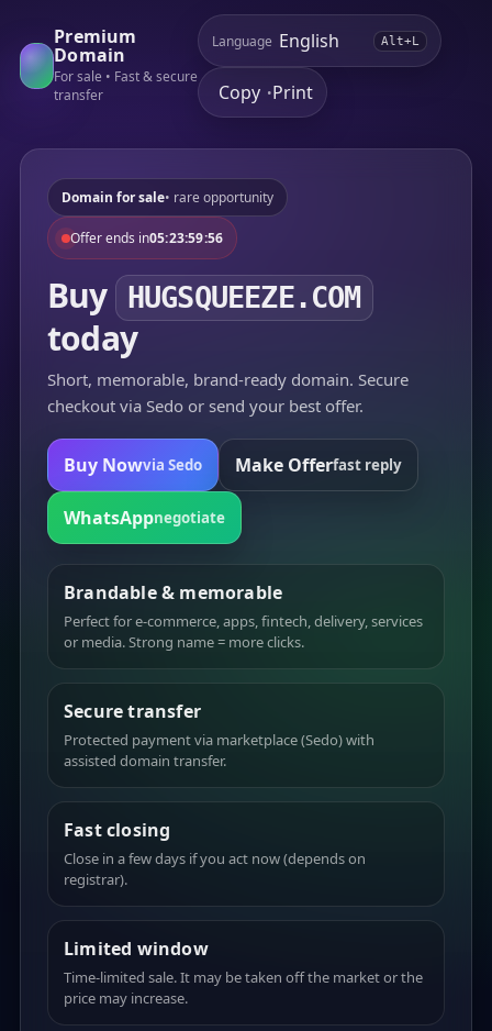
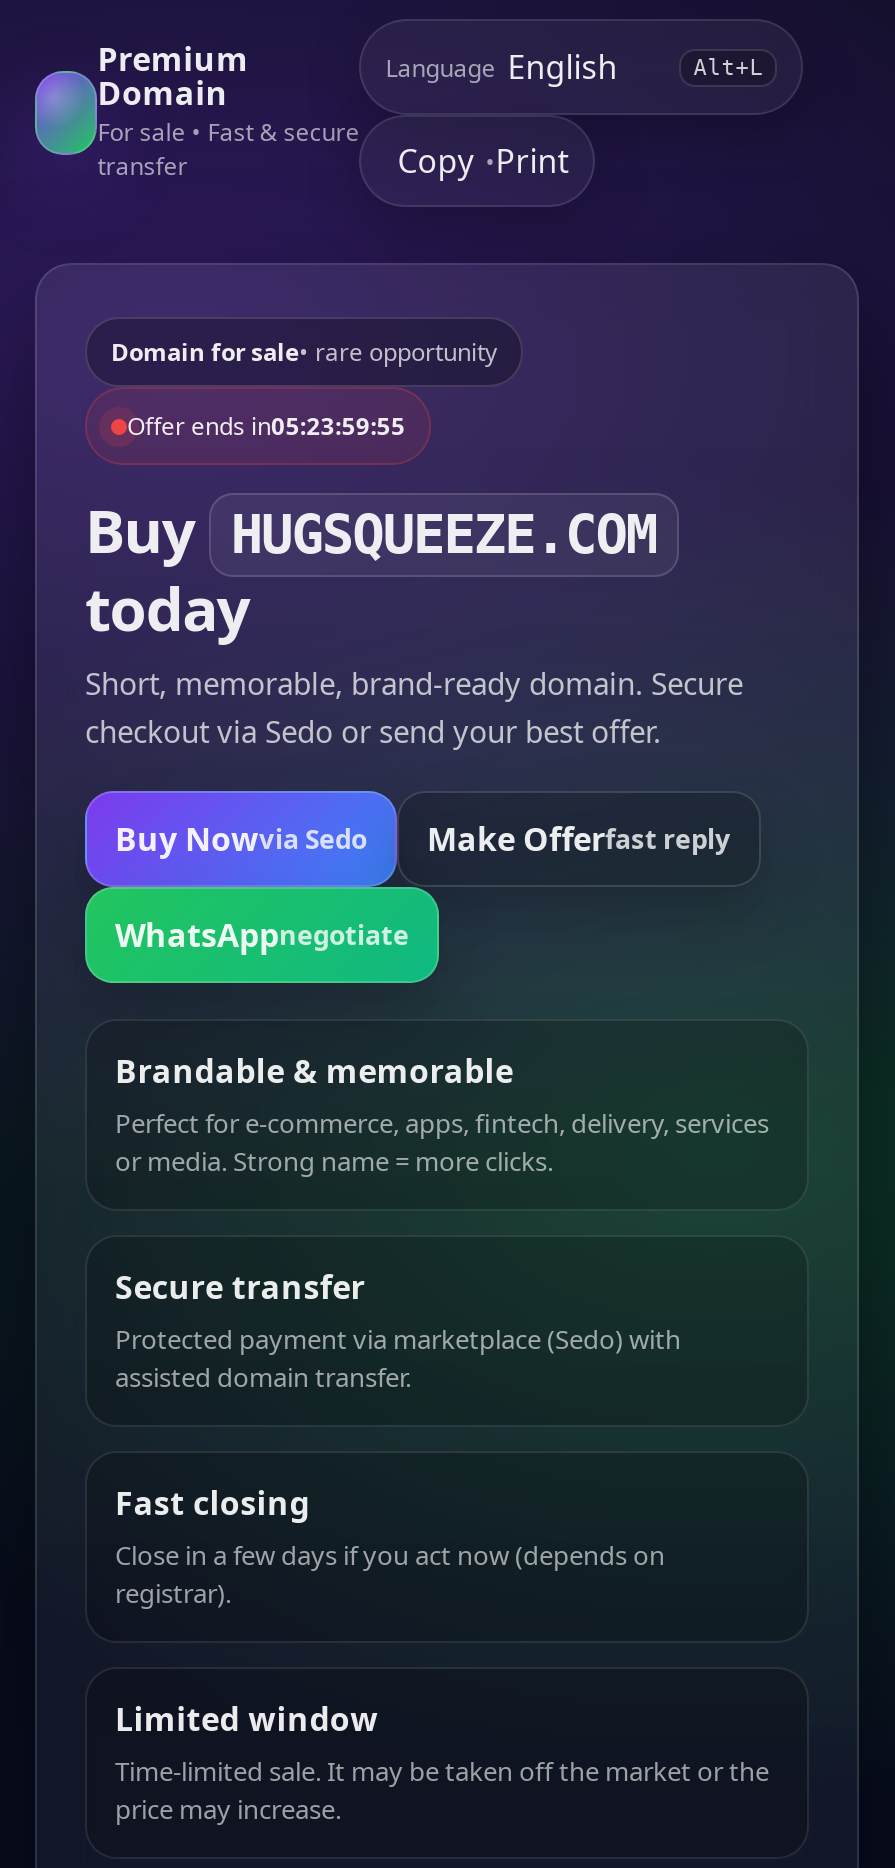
- Offer ends in05:23:59:56
+ Offer ends in05:23:59:55
